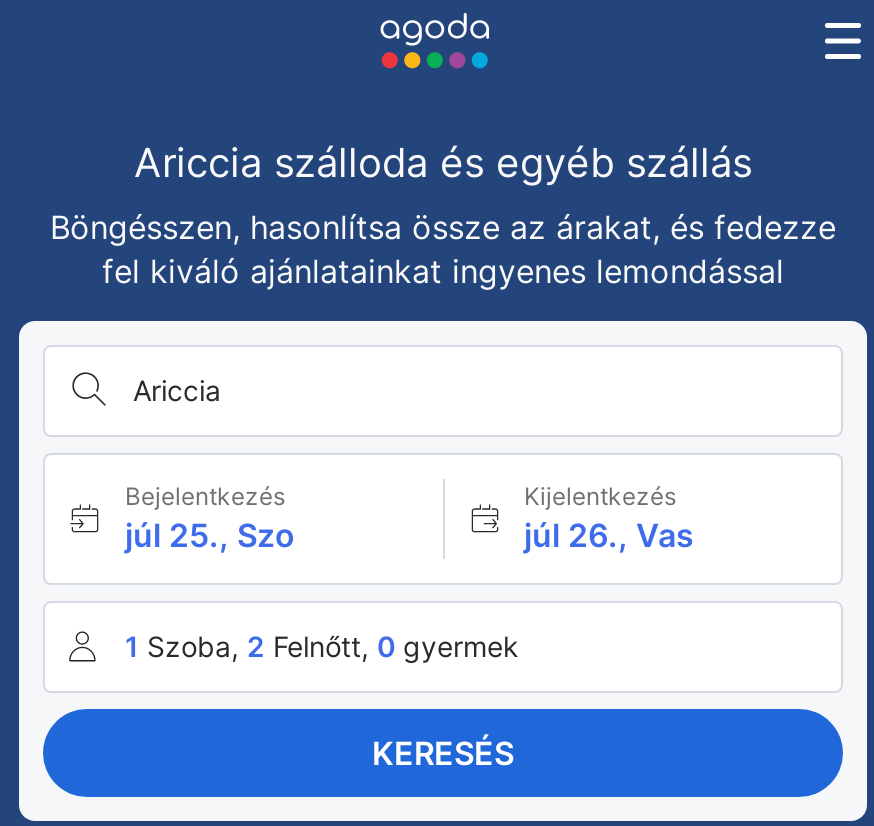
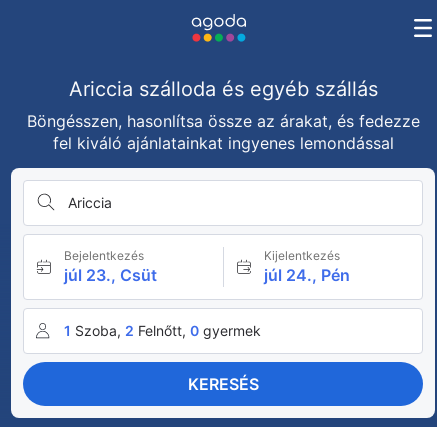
- júl 25., Szo
+ júl 23., Csüt

- júl 26., Vas
+ júl 24., Pén
